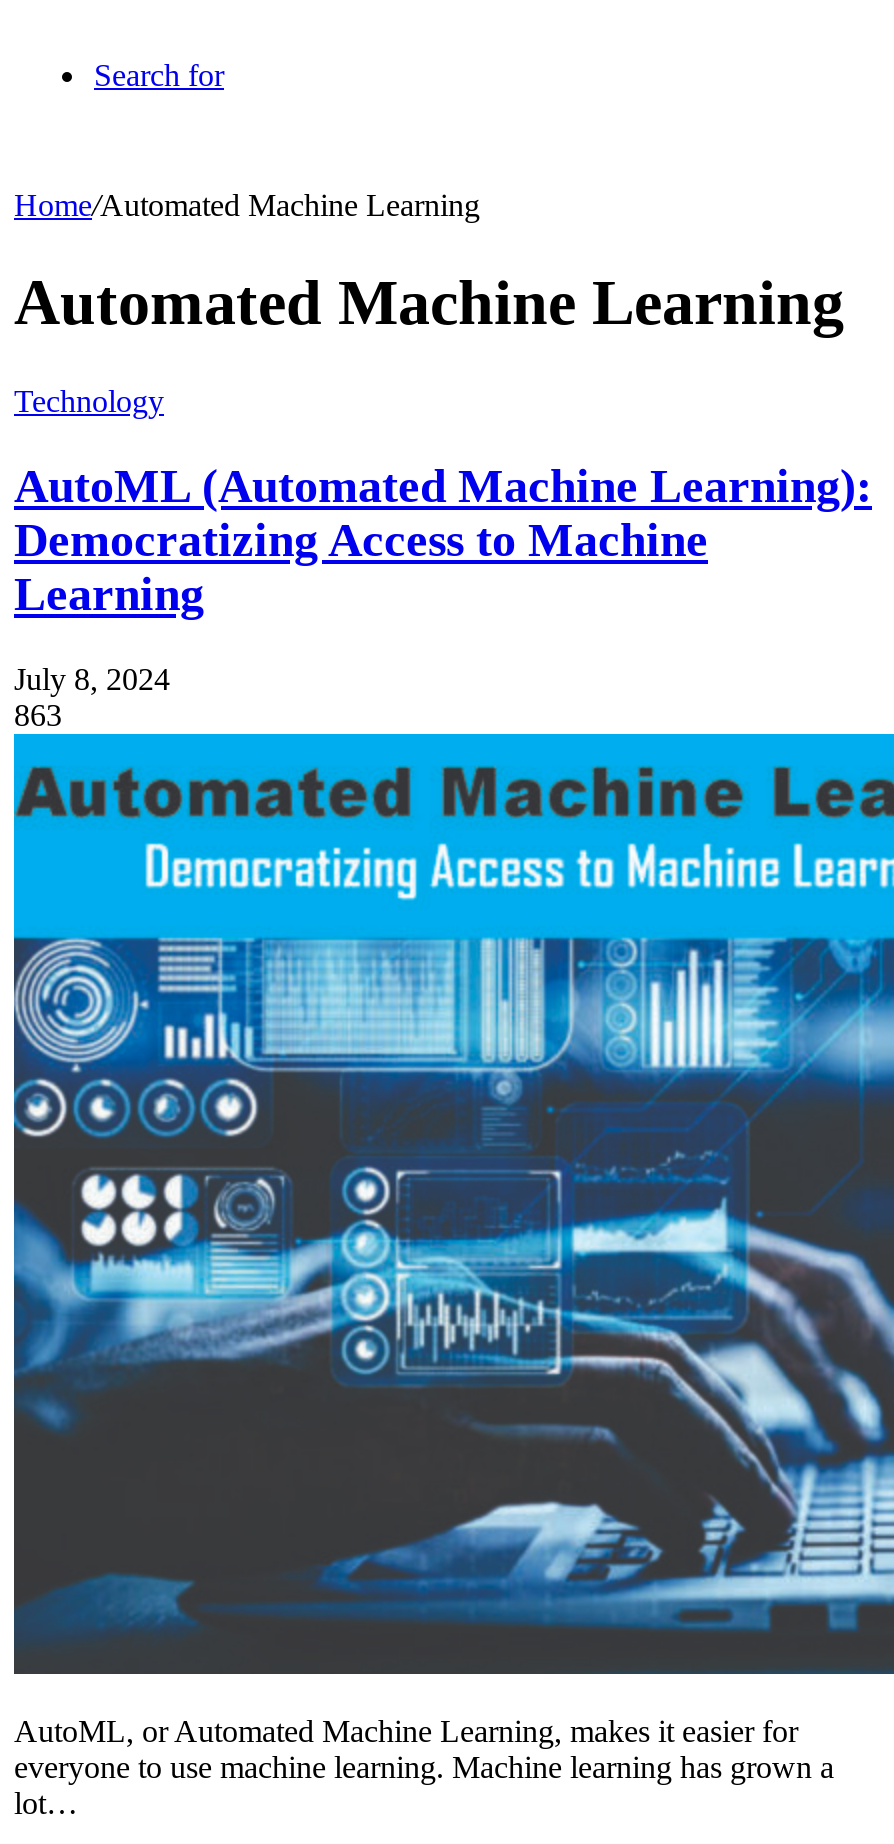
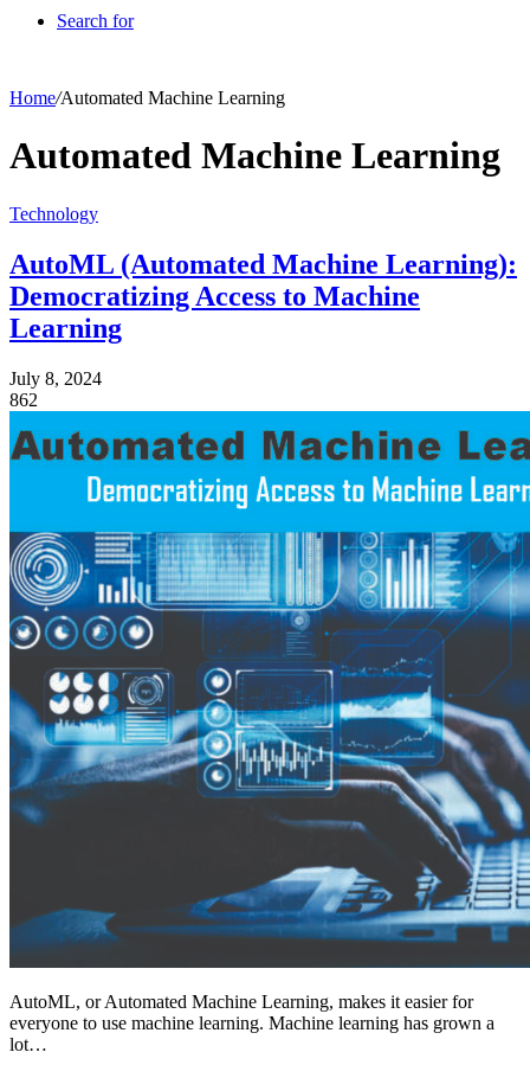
- 863
+ 862
